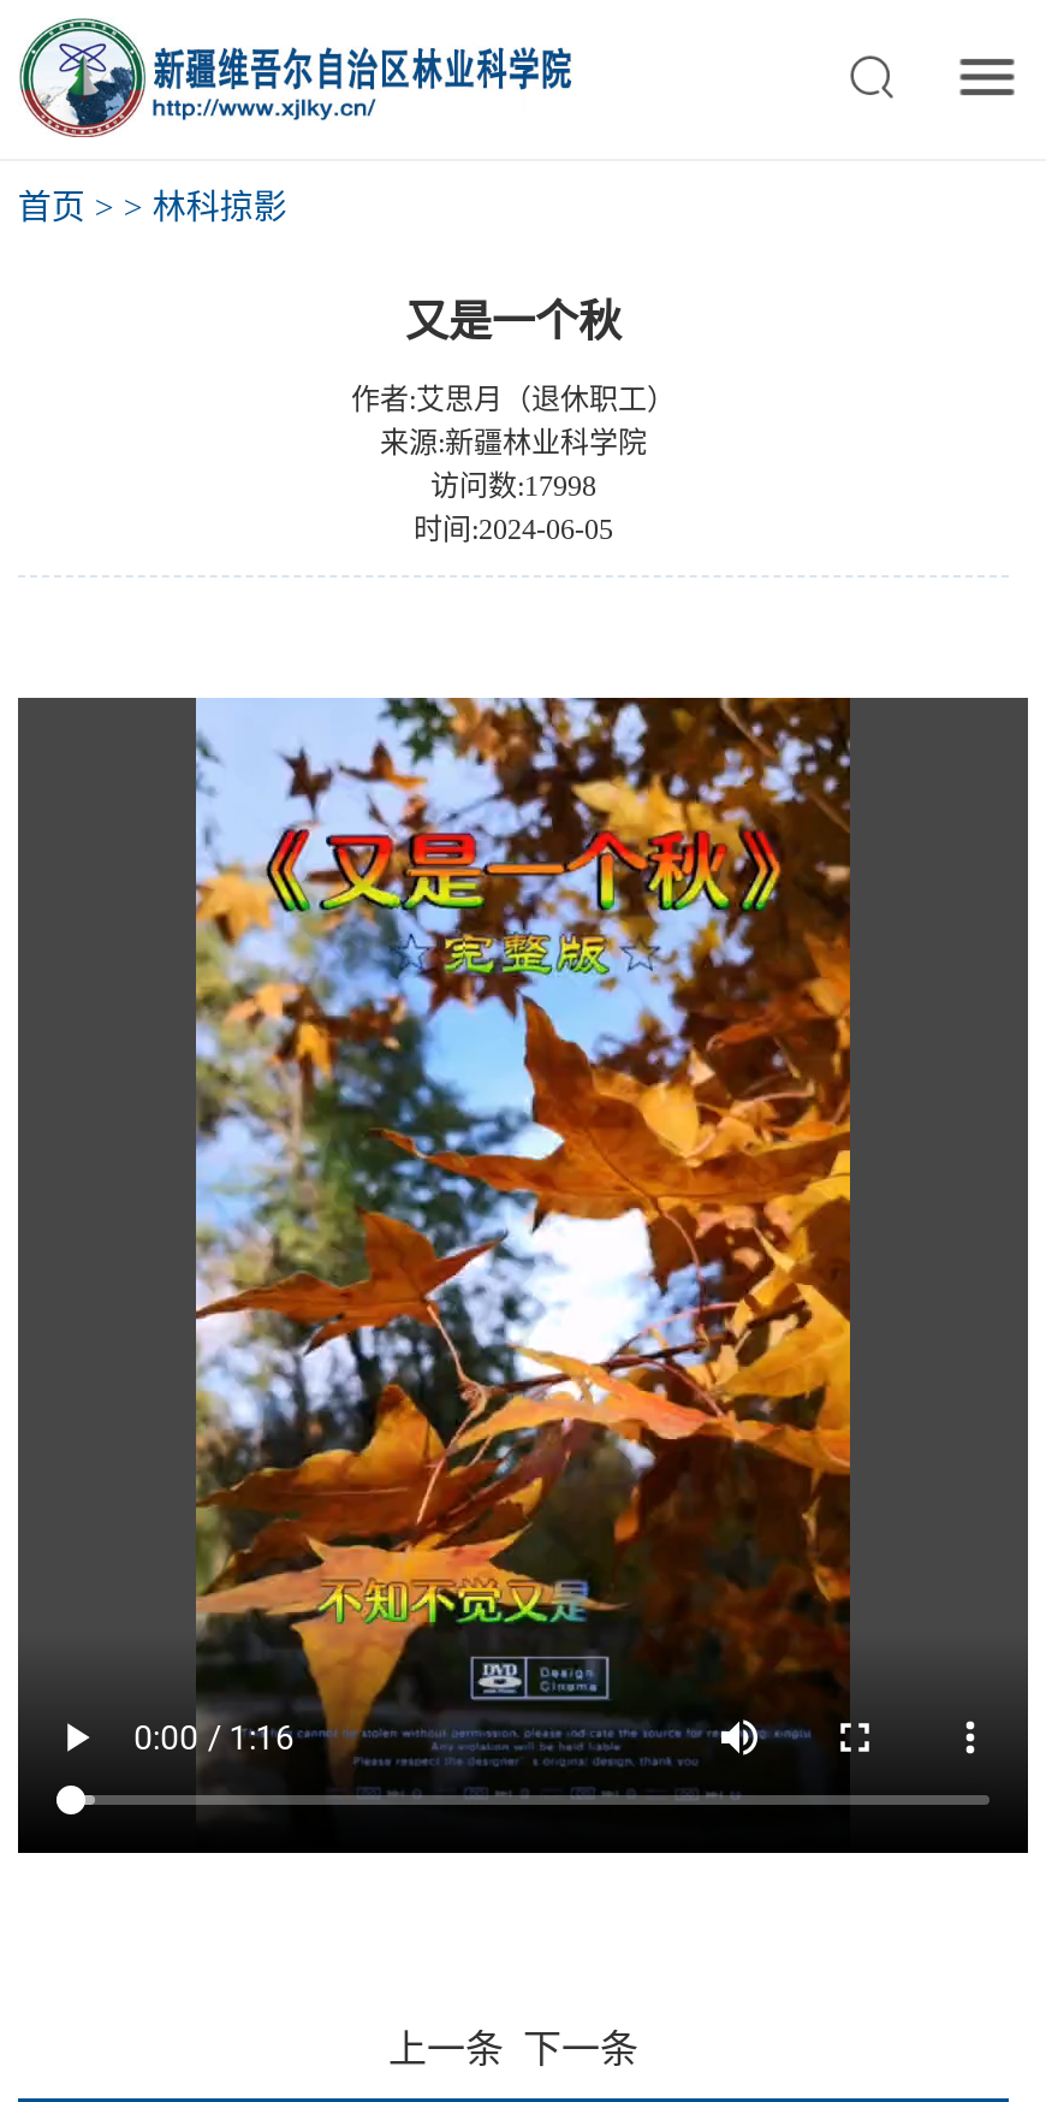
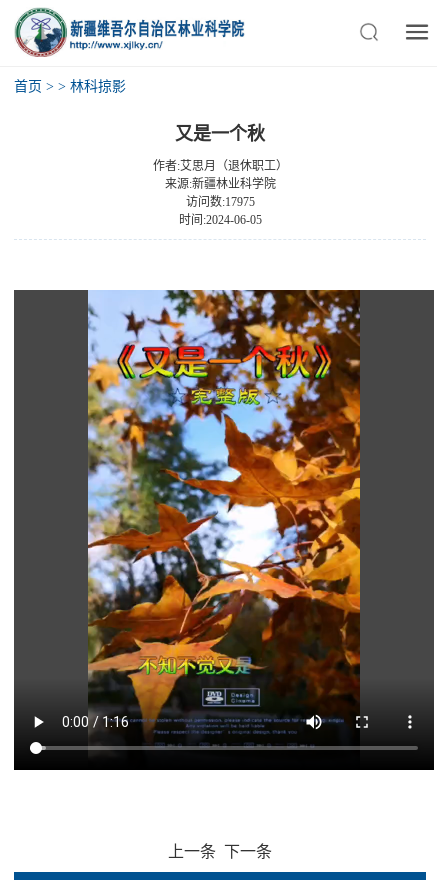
- 访问数:17998
+ 访问数:17975
